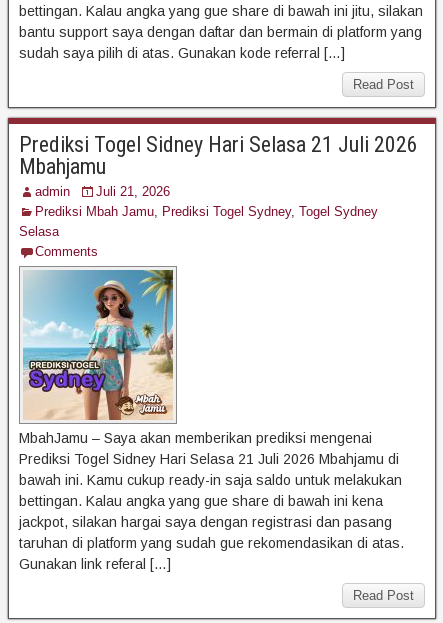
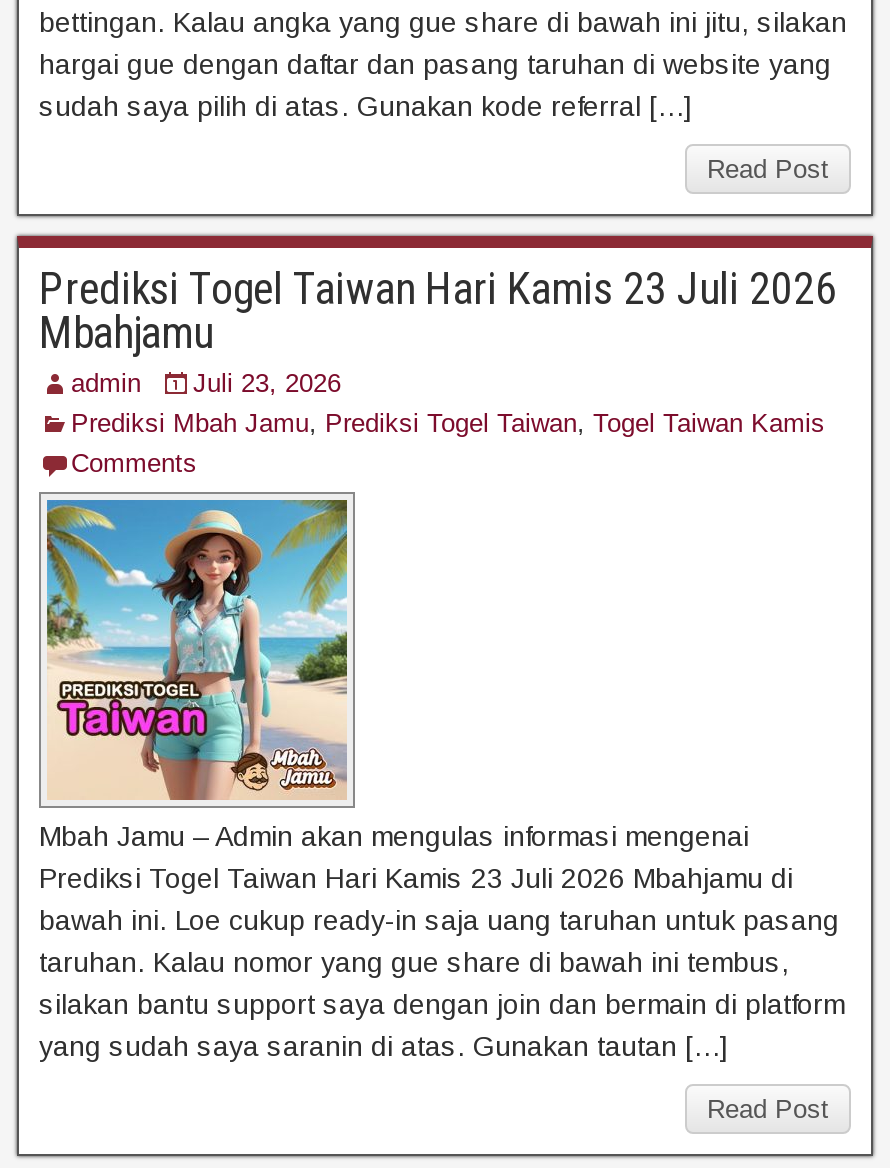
- bantu support saya dengan daftar dan bermain di platform yang
+ hargai gue dengan daftar dan pasang taruhan di website yang

- Prediksi Togel Sidney Hari Selasa 21 Juli 2026
+ Prediksi Togel Taiwan Hari Kamis 23 Juli 2026

- Juli 21, 2026
- Prediksi Mbah Jamu, Prediksi Togel Sydney, Togel Sydney
- Selasa
+ Juli 23, 2026
+ Prediksi Mbah Jamu, Prediksi Togel Taiwan, Togel Taiwan Kamis

- [image]
- MbahJamu – Saya akan memberikan prediksi mengenai
- Prediksi Togel Sidney Hari Selasa 21 Juli 2026 Mbahjamu di
- bawah ini. Kamu cukup ready-in saja saldo untuk melakukan
- bettingan. Kalau angka yang gue share di bawah ini kena
- jackpot, silakan hargai saya dengan registrasi dan pasang
- taruhan di platform yang sudah gue rekomendasikan di atas.
- Gunakan link referal […]
+ [image]
+ Mbah Jamu – Admin akan mengulas informasi mengenai
+ Prediksi Togel Taiwan Hari Kamis 23 Juli 2026 Mbahjamu di
+ bawah ini. Loe cukup ready-in saja uang taruhan untuk pasang
+ taruhan. Kalau nomor yang gue share di bawah ini tembus,
+ silakan bantu support saya dengan join dan bermain di platform
+ yang sudah saya saranin di atas. Gunakan tautan […]
